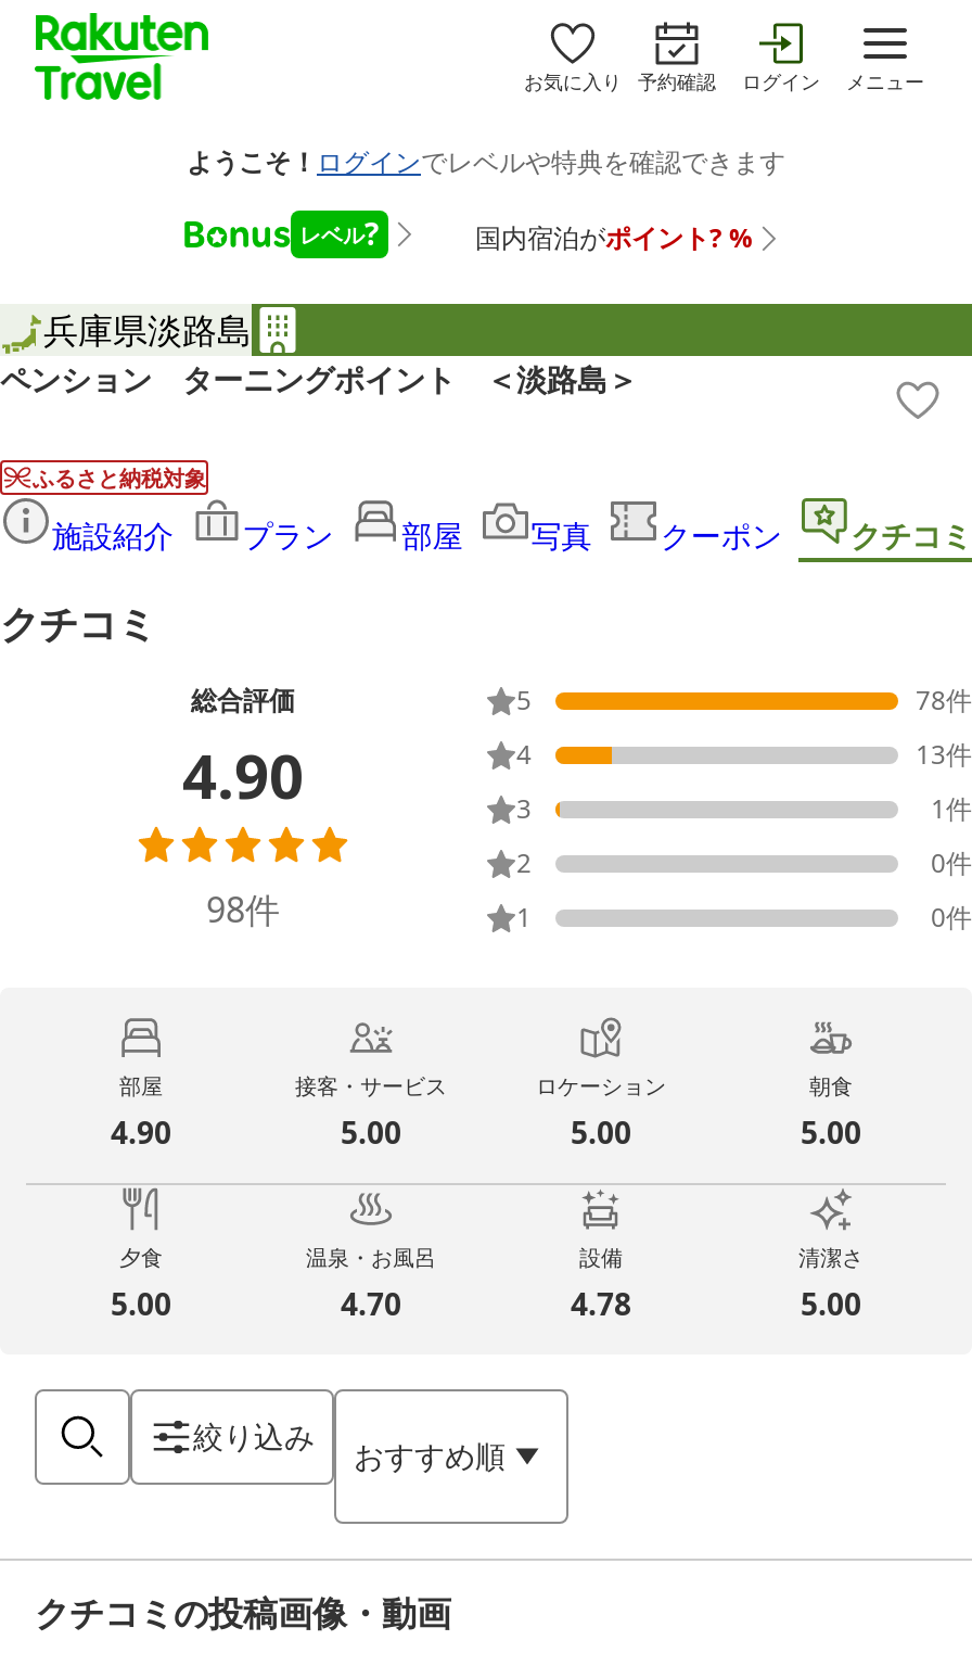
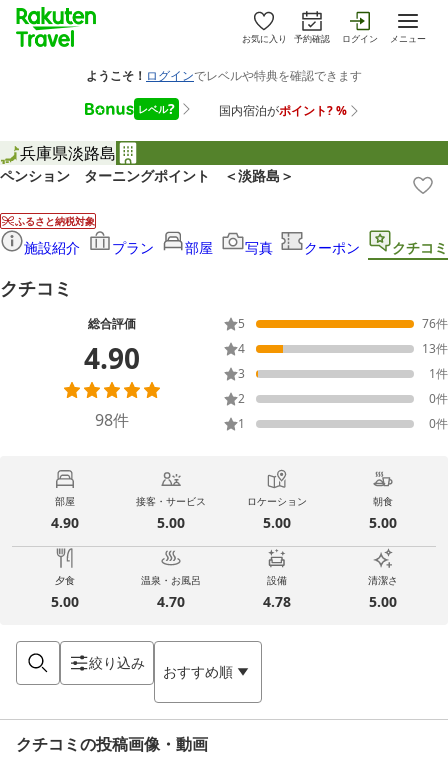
- 78件
+ 76件
